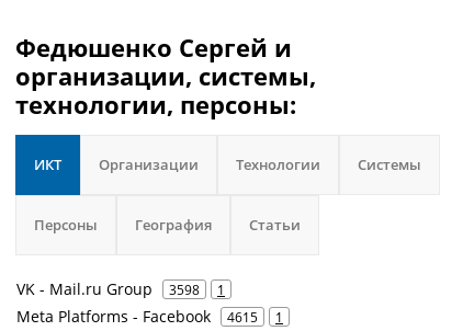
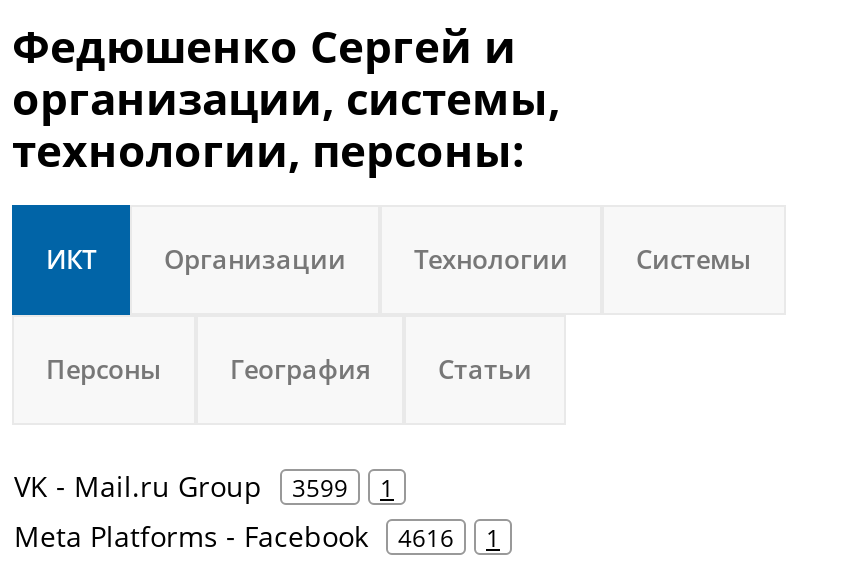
- VK - Mail.ru Group 3598 1
+ VK - Mail.ru Group 3599 1

- Meta Platforms - Facebook 4615 1
+ Meta Platforms - Facebook 4616 1
